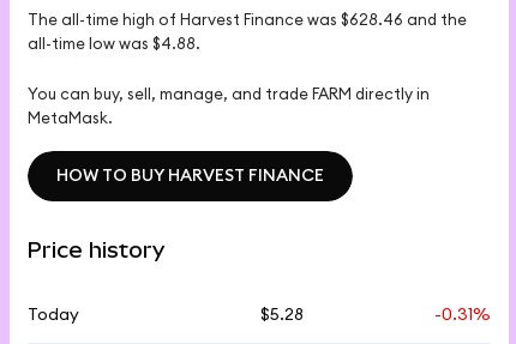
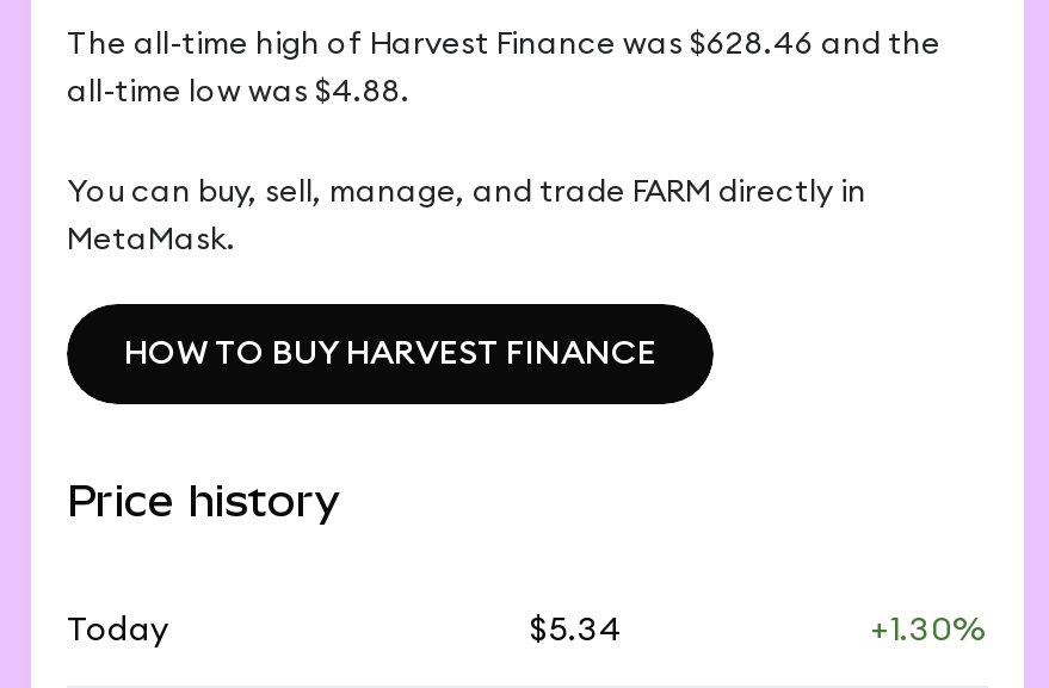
- $5.28
+ $5.34

- -0.31%
+ +1.30%
